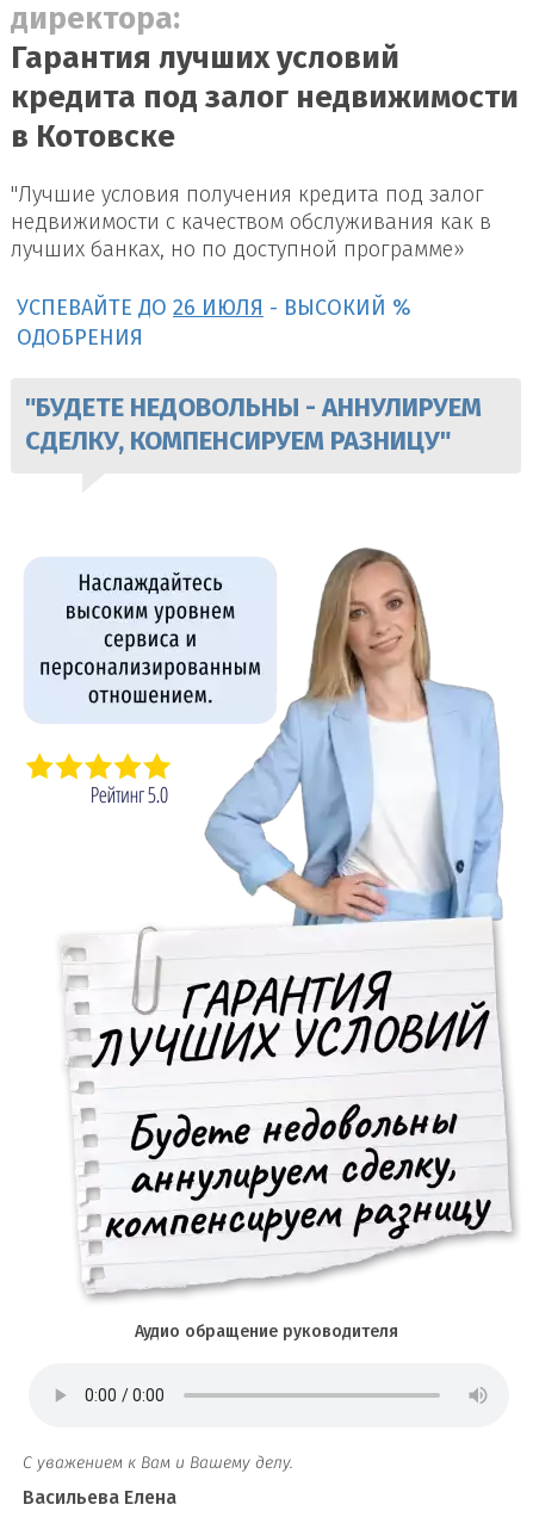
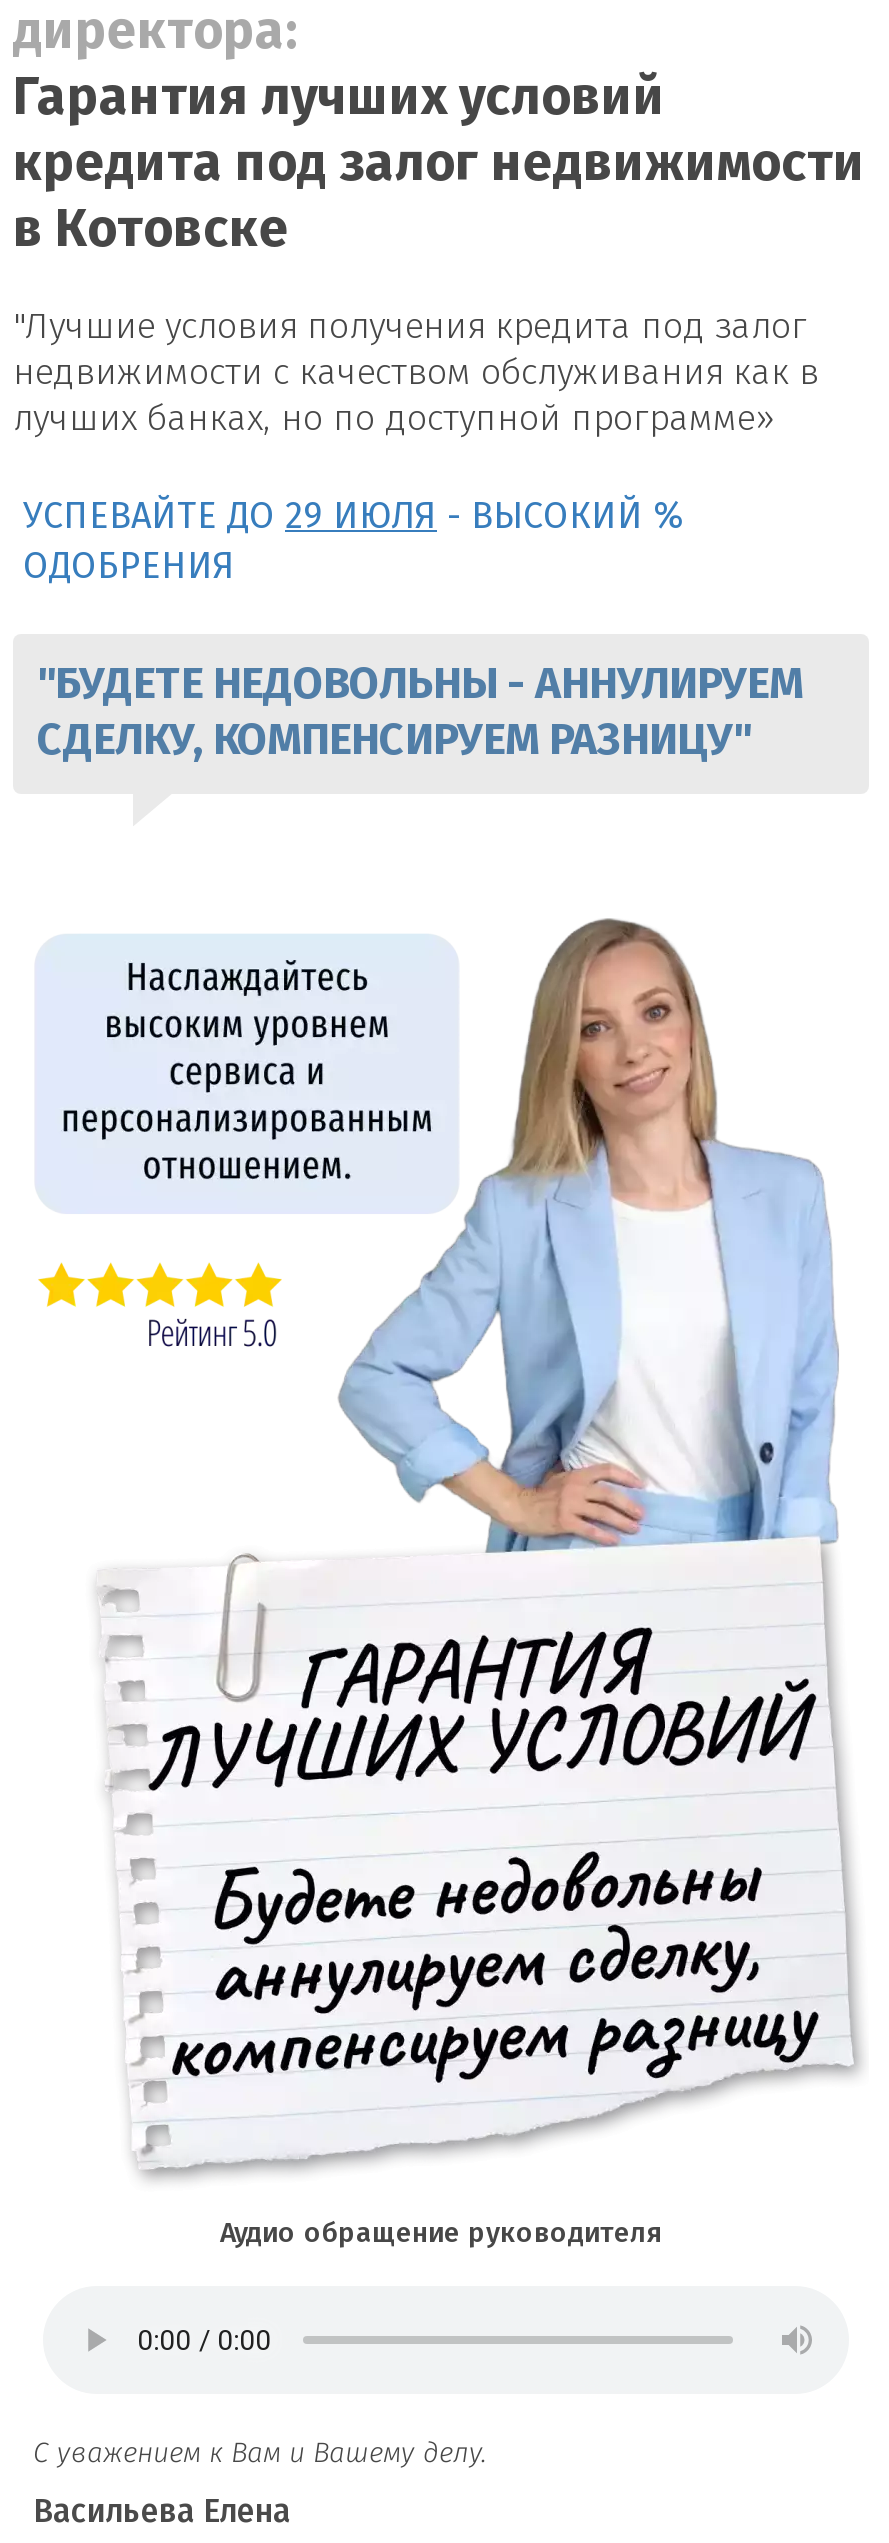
- УСПЕВАЙТЕ ДО 26 ИЮЛЯ - ВЫСОКИЙ %
+ УСПЕВАЙТЕ ДО 29 ИЮЛЯ - ВЫСОКИЙ %
